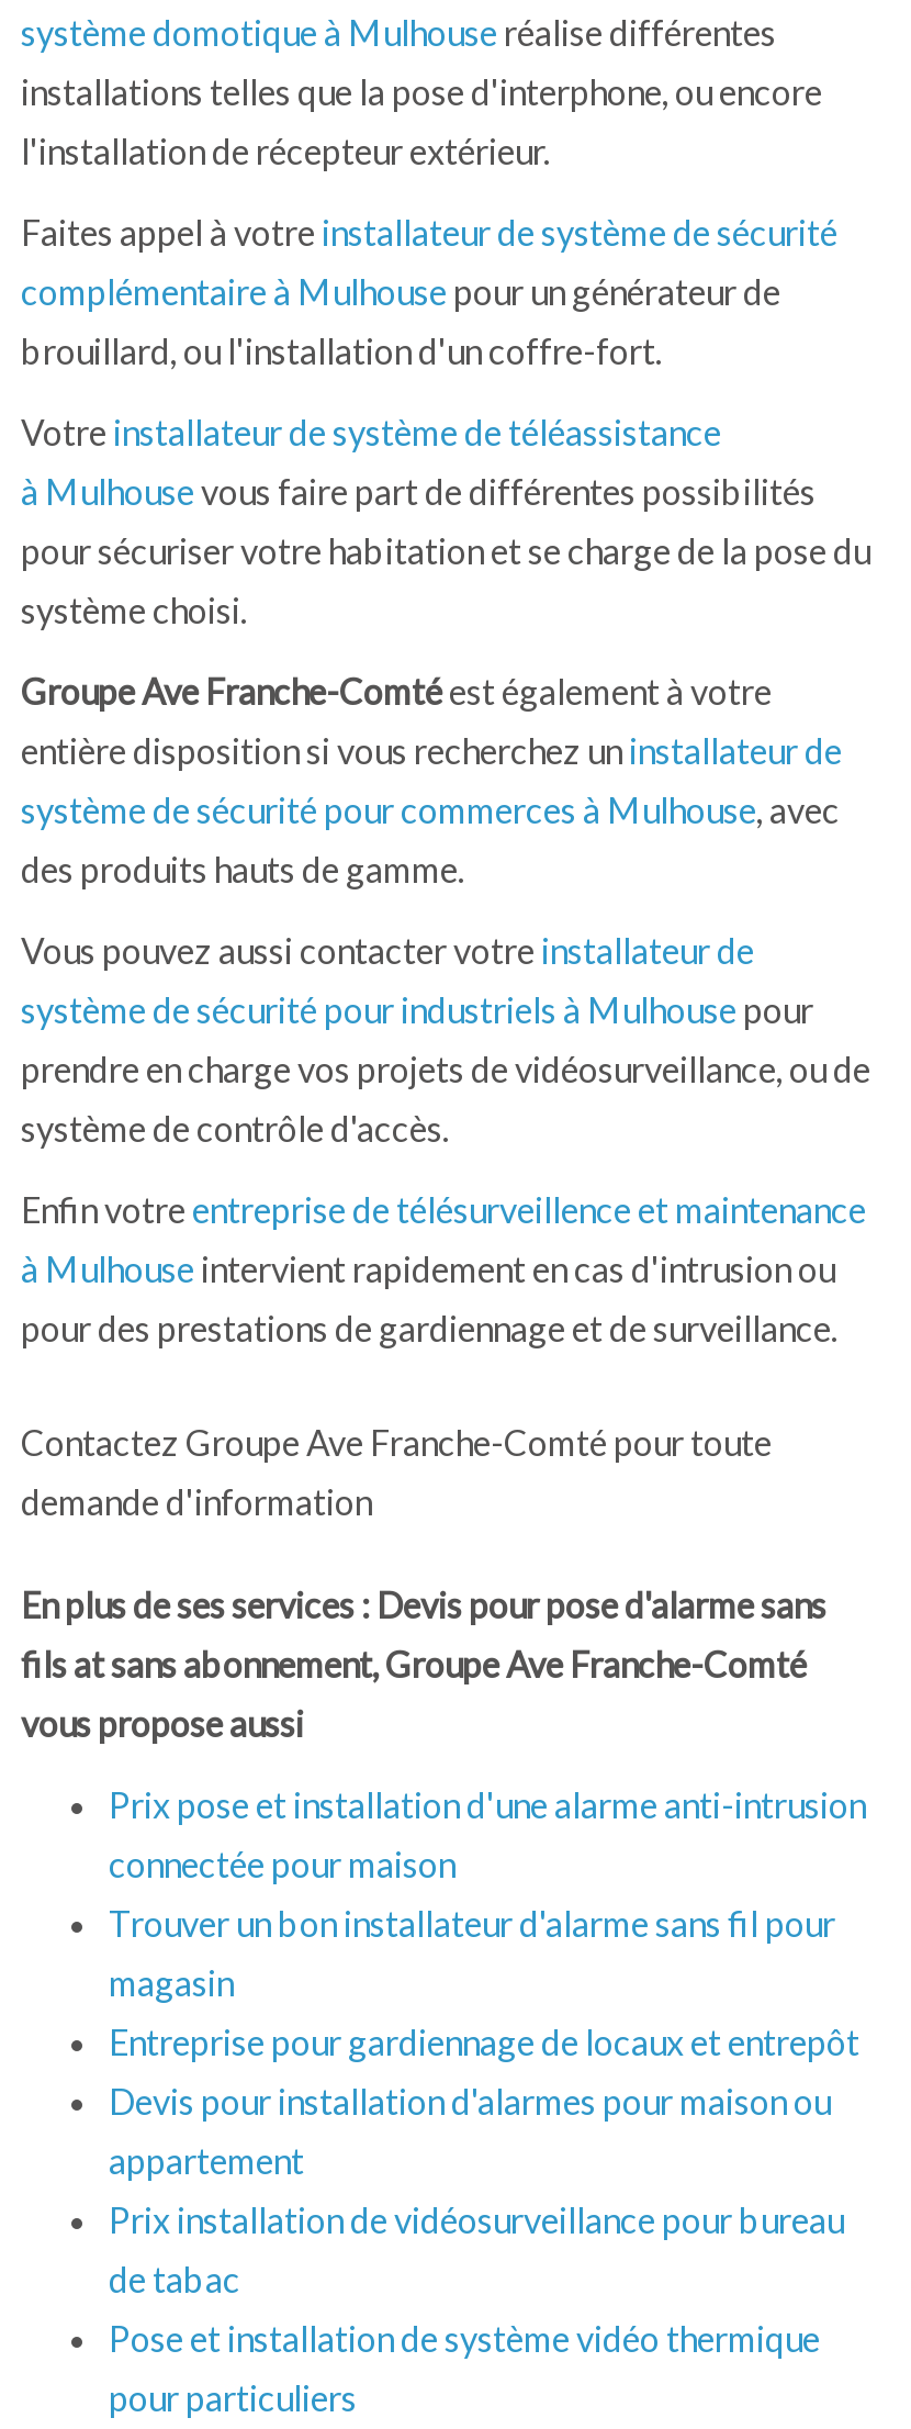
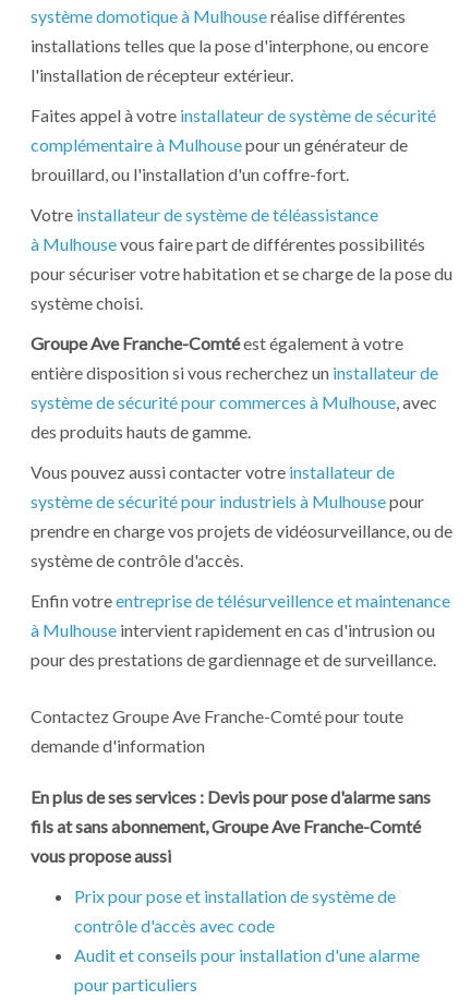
- Prix pose et installation d'une alarme anti-intrusion
- connectée pour maison
- Trouver un bon installateur d'alarme sans fil pour
- magasin
- Entreprise pour gardiennage de locaux et entrepôt
- Devis pour installation d'alarmes pour maison ou
- appartement
- Prix installation de vidéosurveillance pour bureau
- de tabac
- Pose et installation de système vidéo thermique
+ Prix pour pose et installation de système de
+ contrôle d'accès avec code
+ Audit et conseils pour installation d'une alarme
